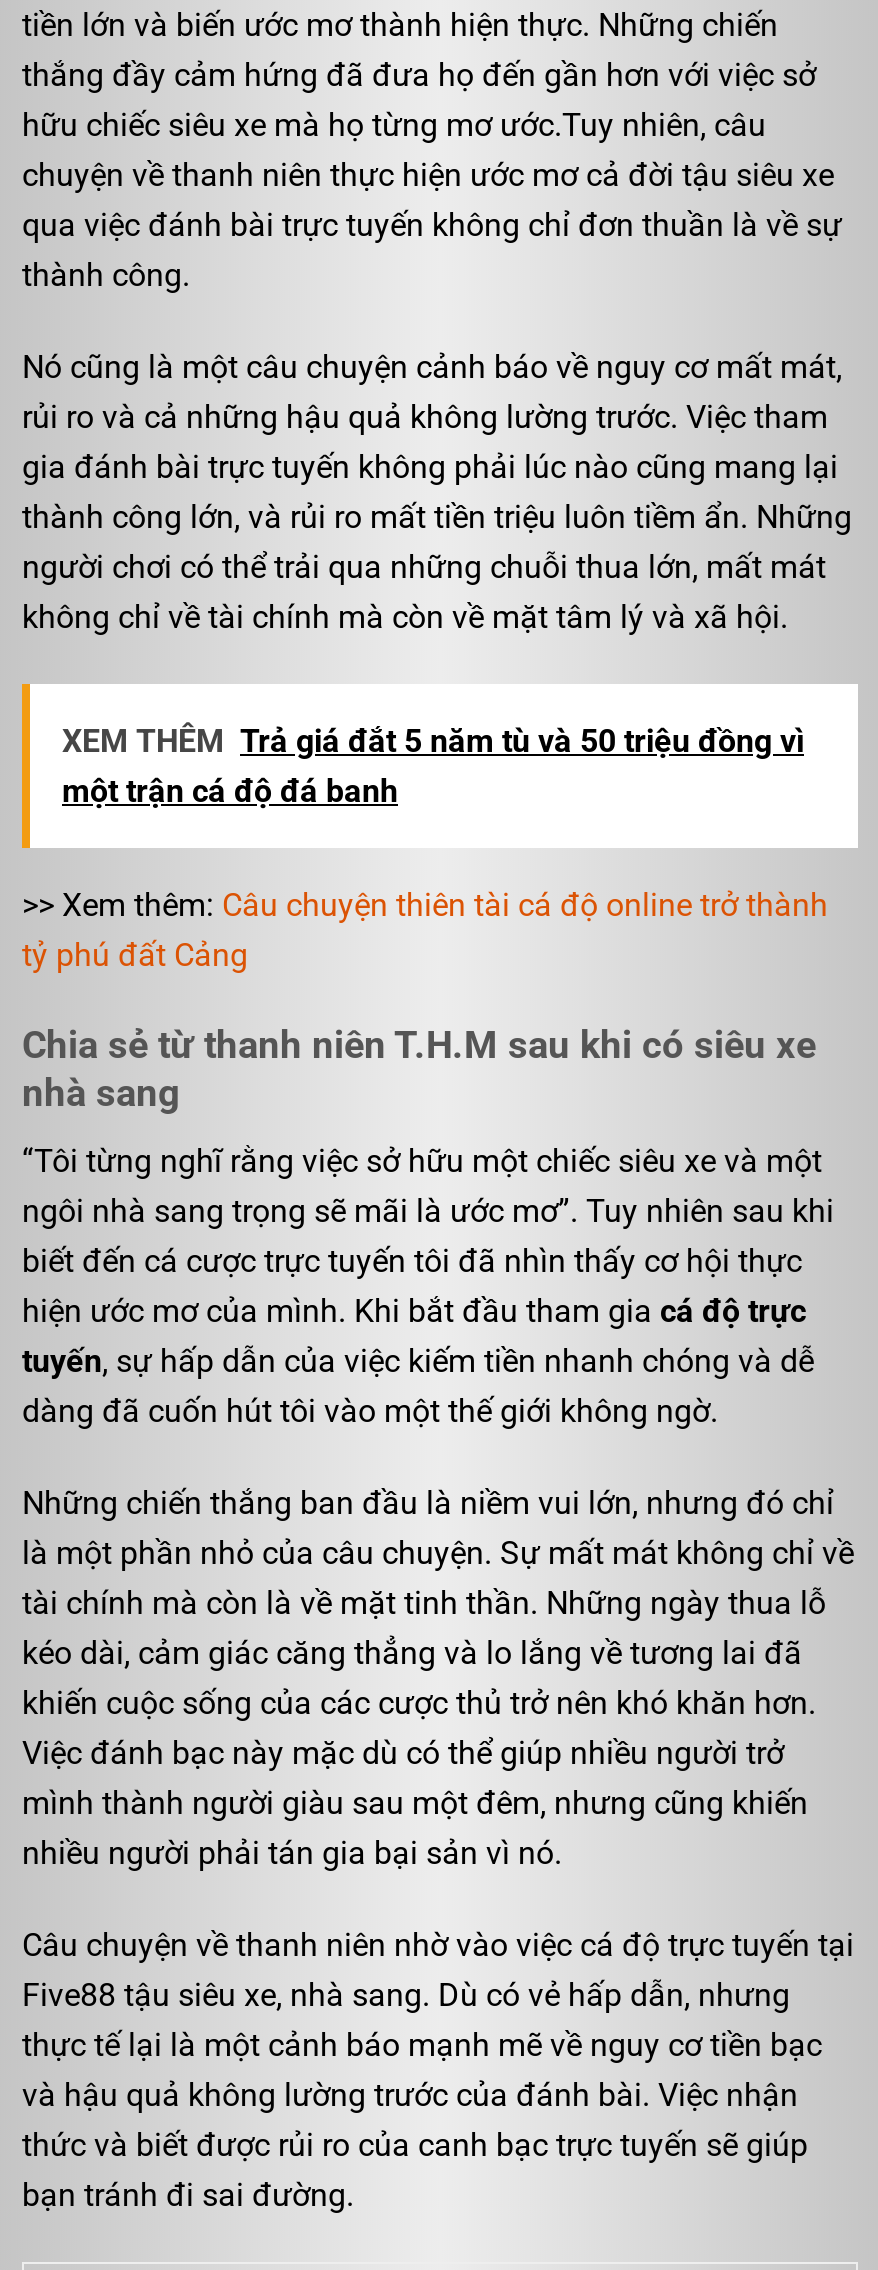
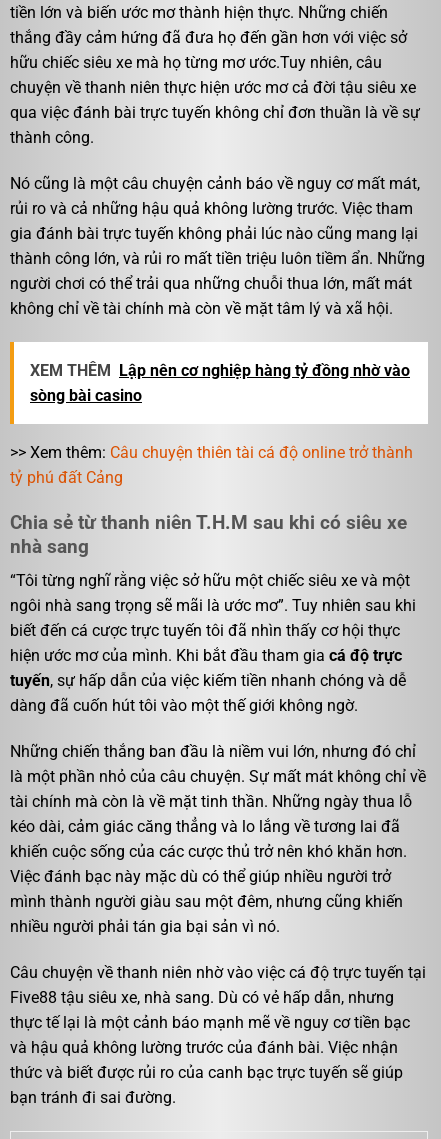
- XEM THÊM Trả giá đắt 5 năm tù và 50 triệu đồng vì
- một trận cá độ đá banh
+ XEM THÊM Lập nên cơ nghiệp hàng tỷ đồng nhờ vào
+ sòng bài casino
